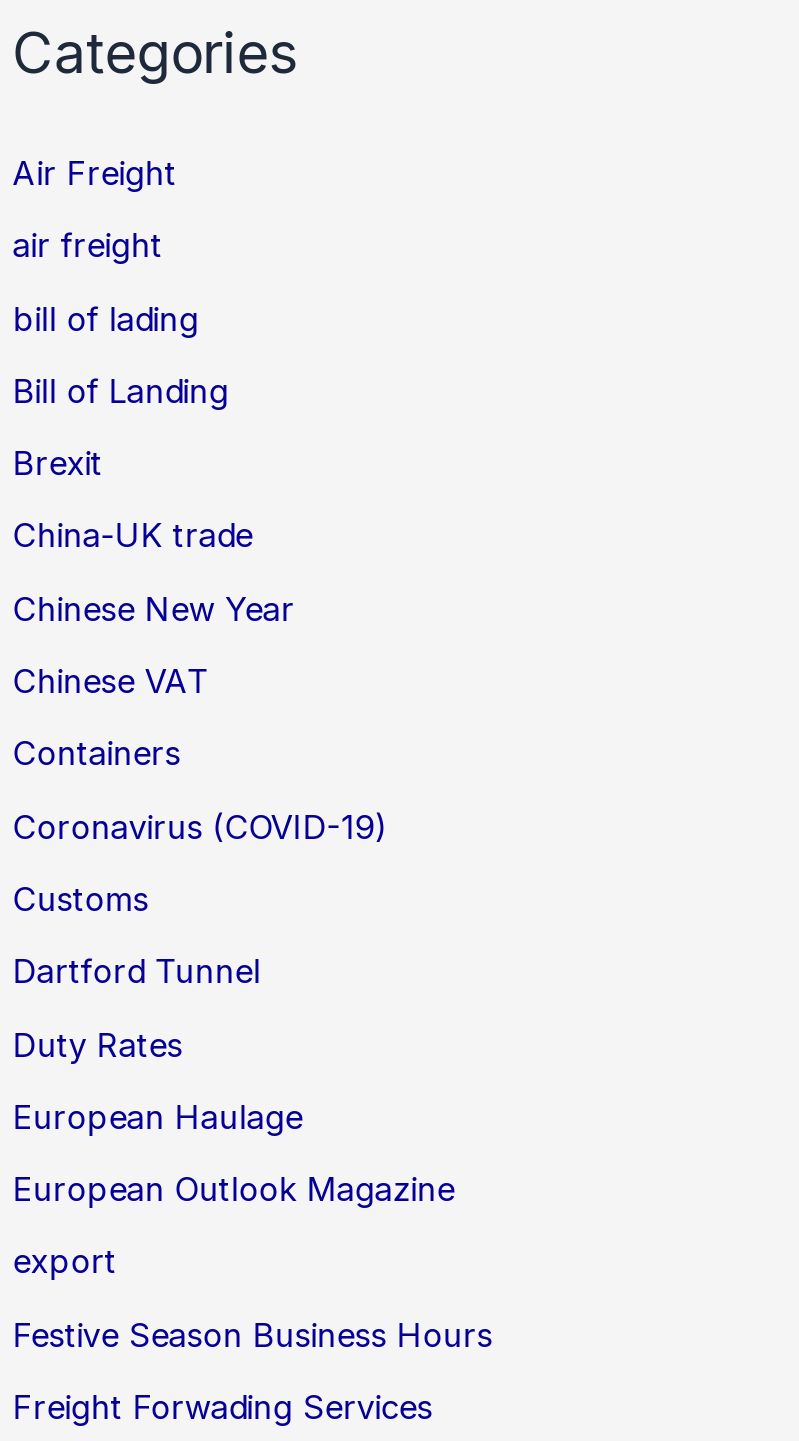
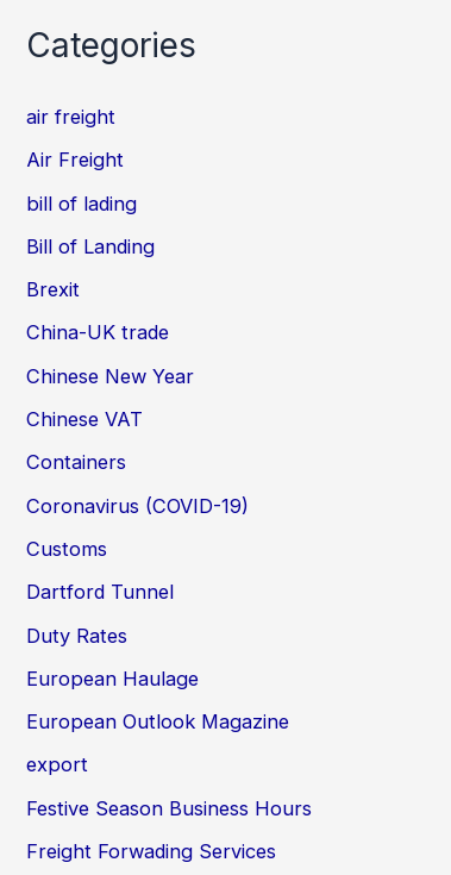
moved down: Air Freight

moved up: air freight
